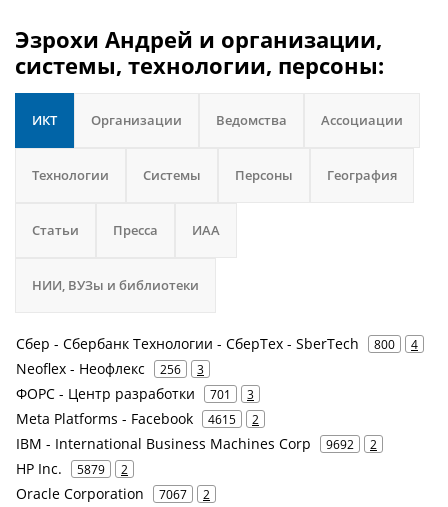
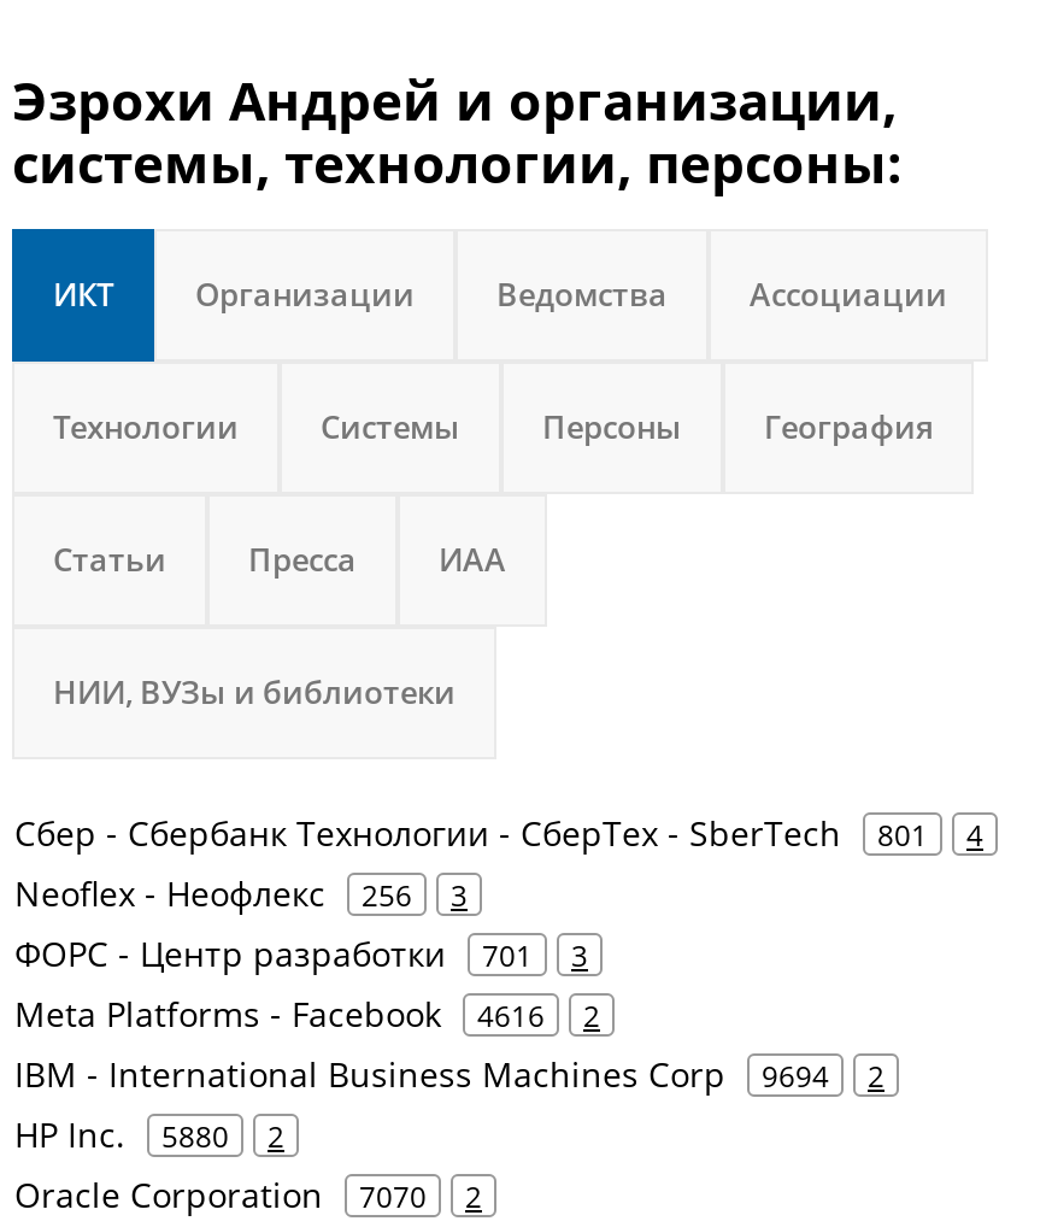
- Сбер - Сбербанк Технологии - СберТех - SberTech 800 4
+ Сбер - Сбербанк Технологии - СберТех - SberTech 801 4

- Meta Platforms - Facebook 4615 2
+ Meta Platforms - Facebook 4616 2

- IBM - International Business Machines Corp 9692 2
+ IBM - International Business Machines Corp 9694 2

- HP Inc. 5879 2
+ HP Inc. 5880 2

- Oracle Corporation 7067 2
+ Oracle Corporation 7070 2
